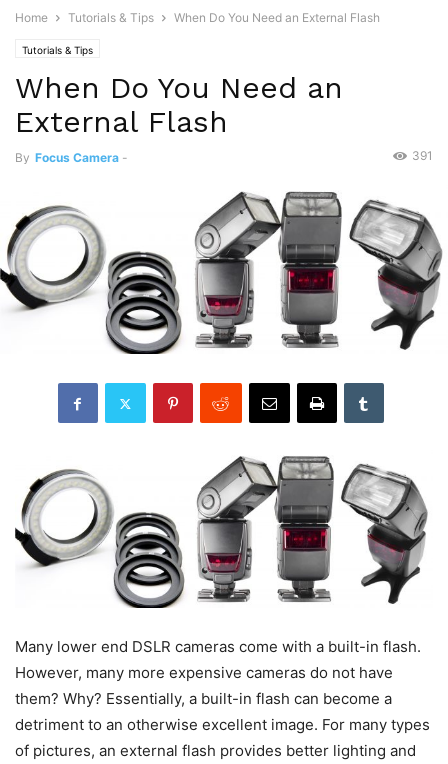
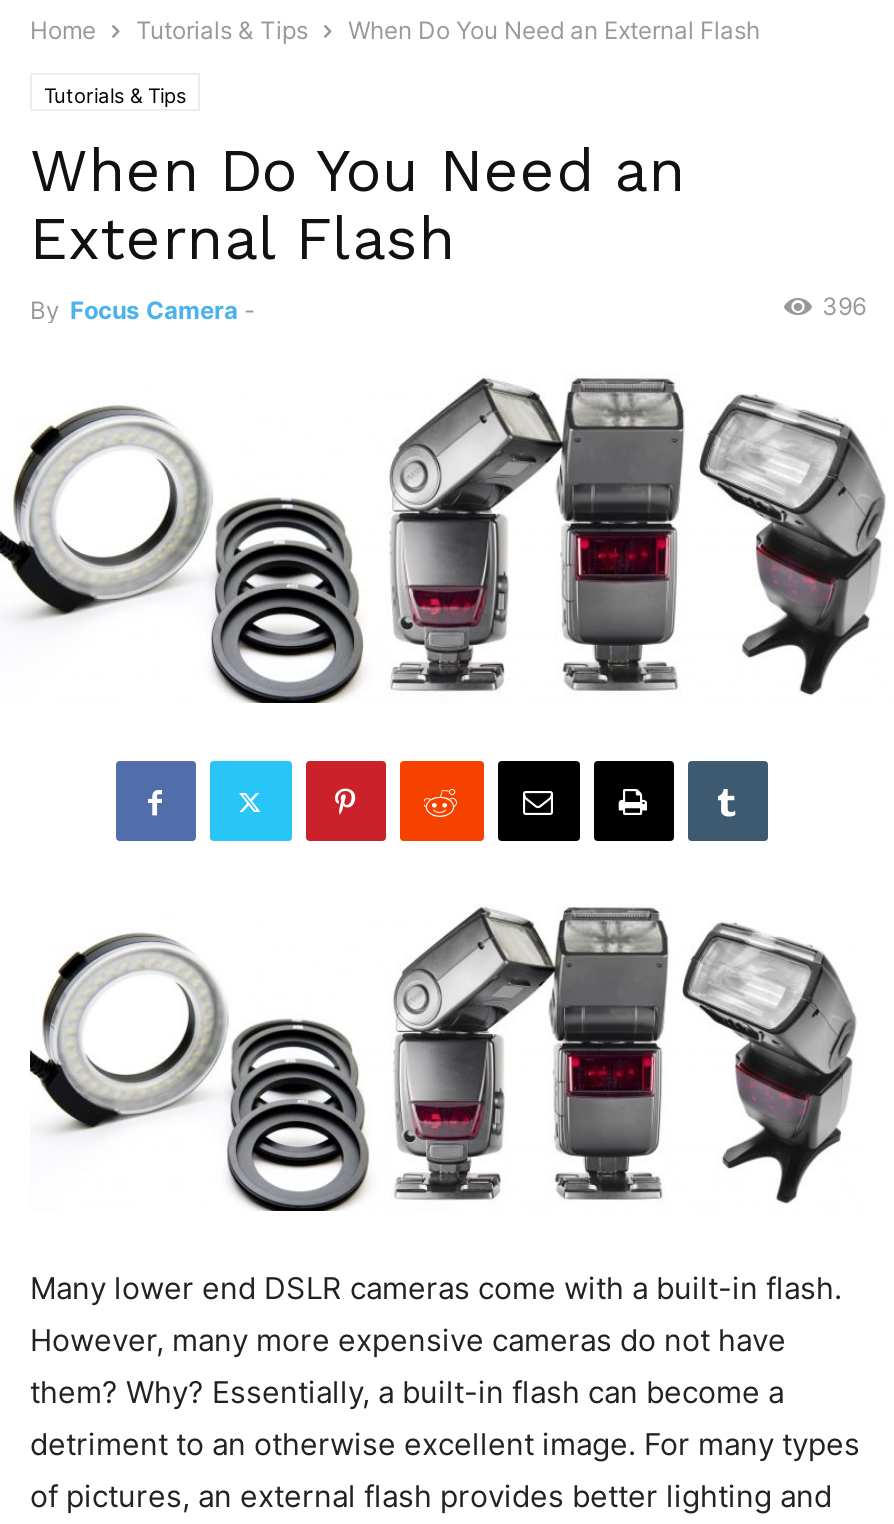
- 391
+ 396
